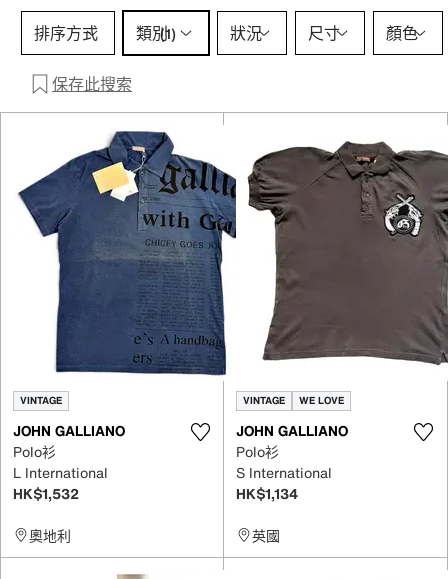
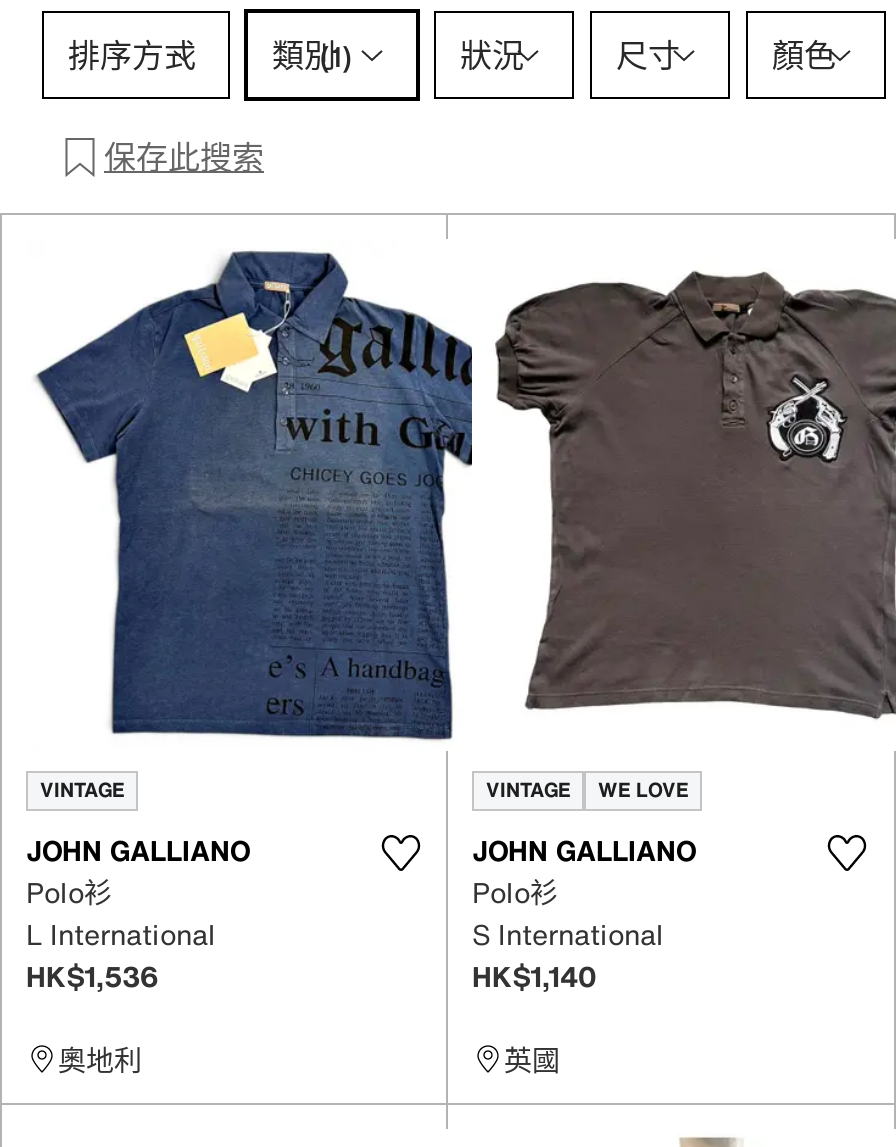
- HK$1,532
+ HK$1,536

- HK$1,134
+ HK$1,140
